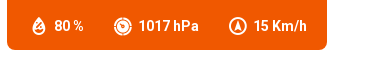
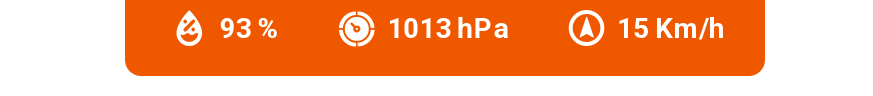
- 80 %
- 1017 hPa
+ 93 %
+ 1013 hPa
